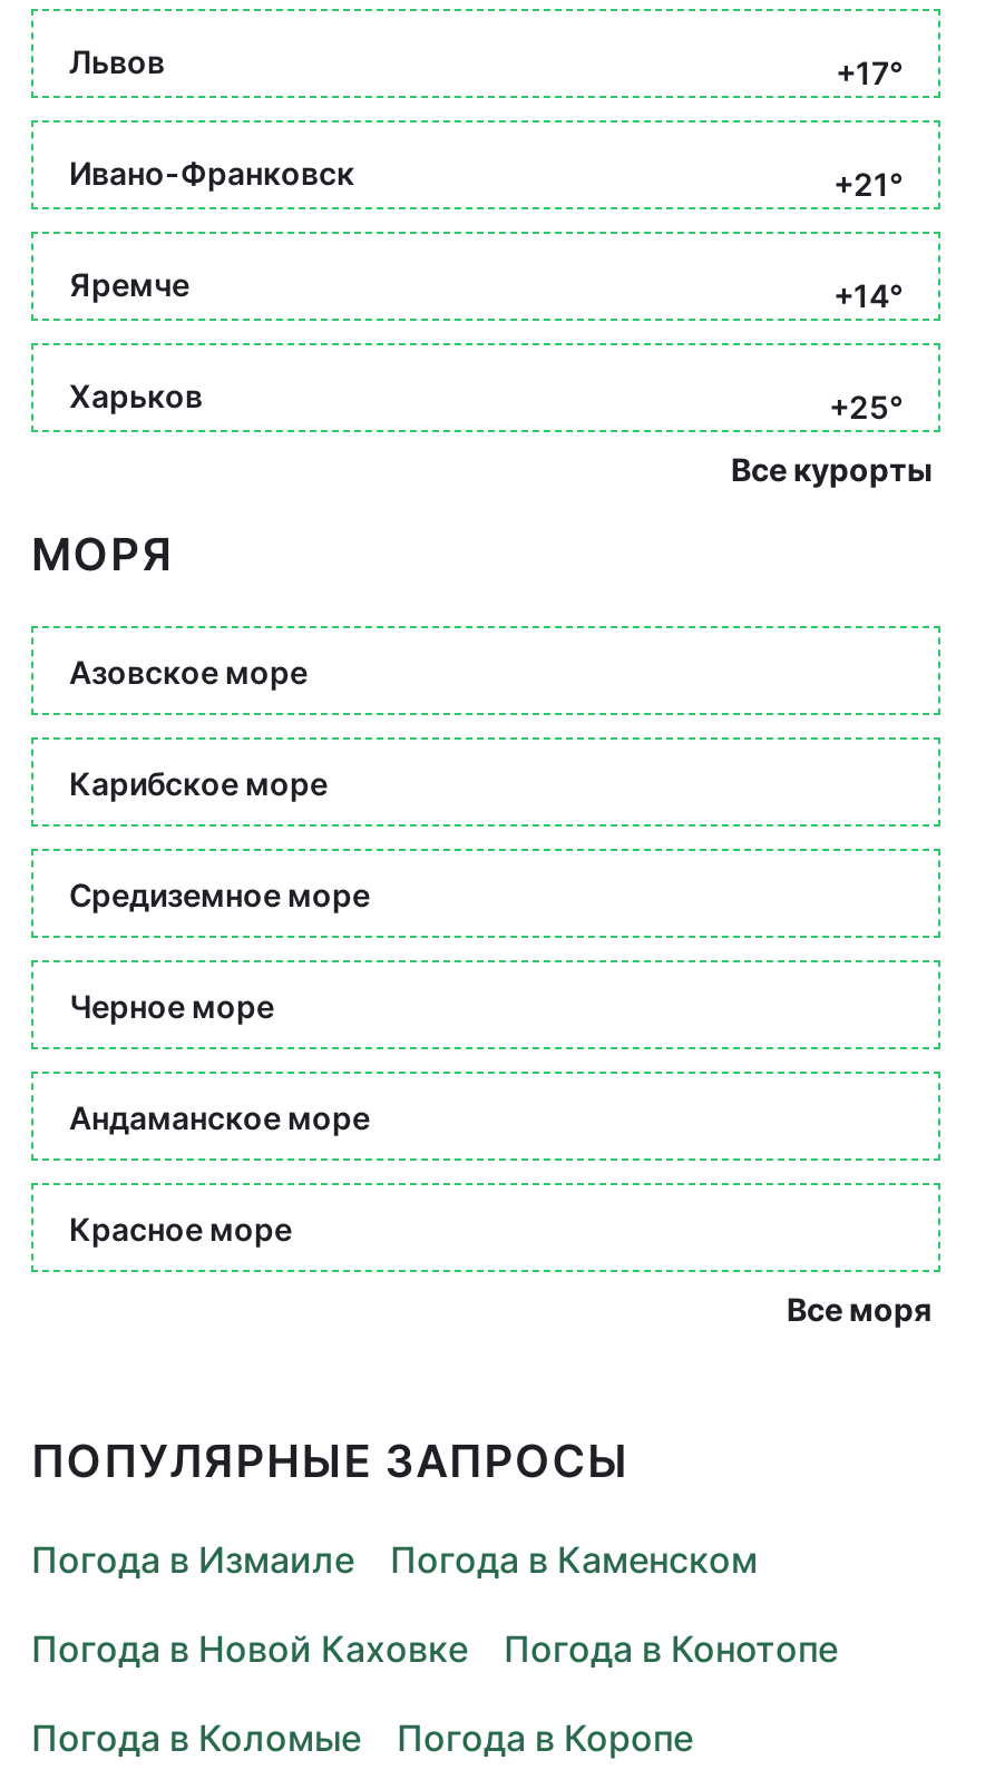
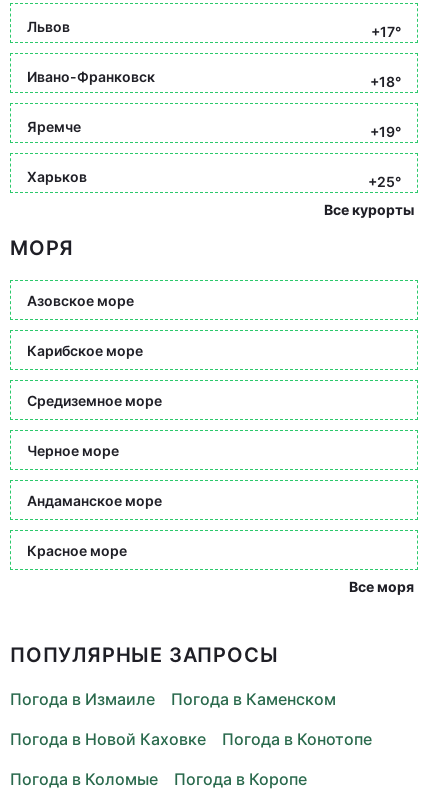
- +21°
+ +18°

- +14°
+ +19°
